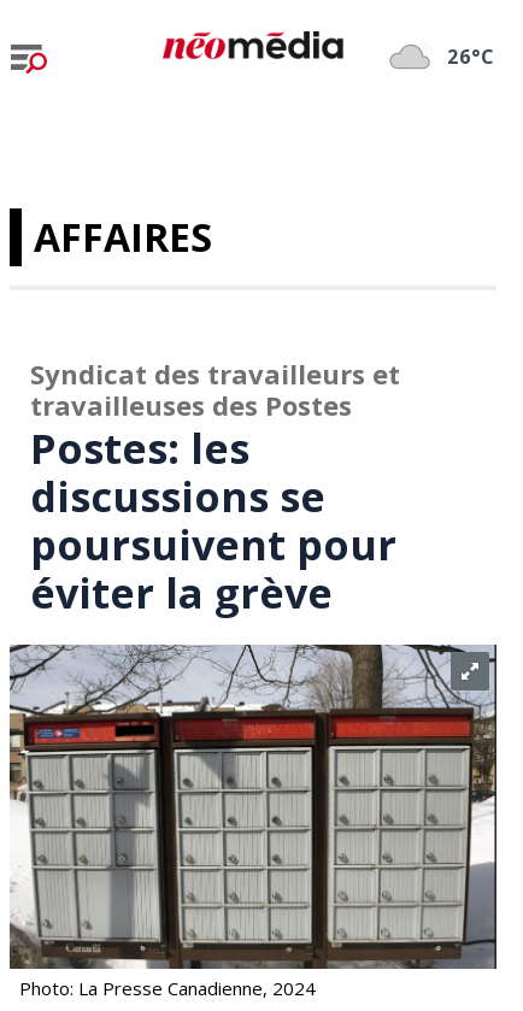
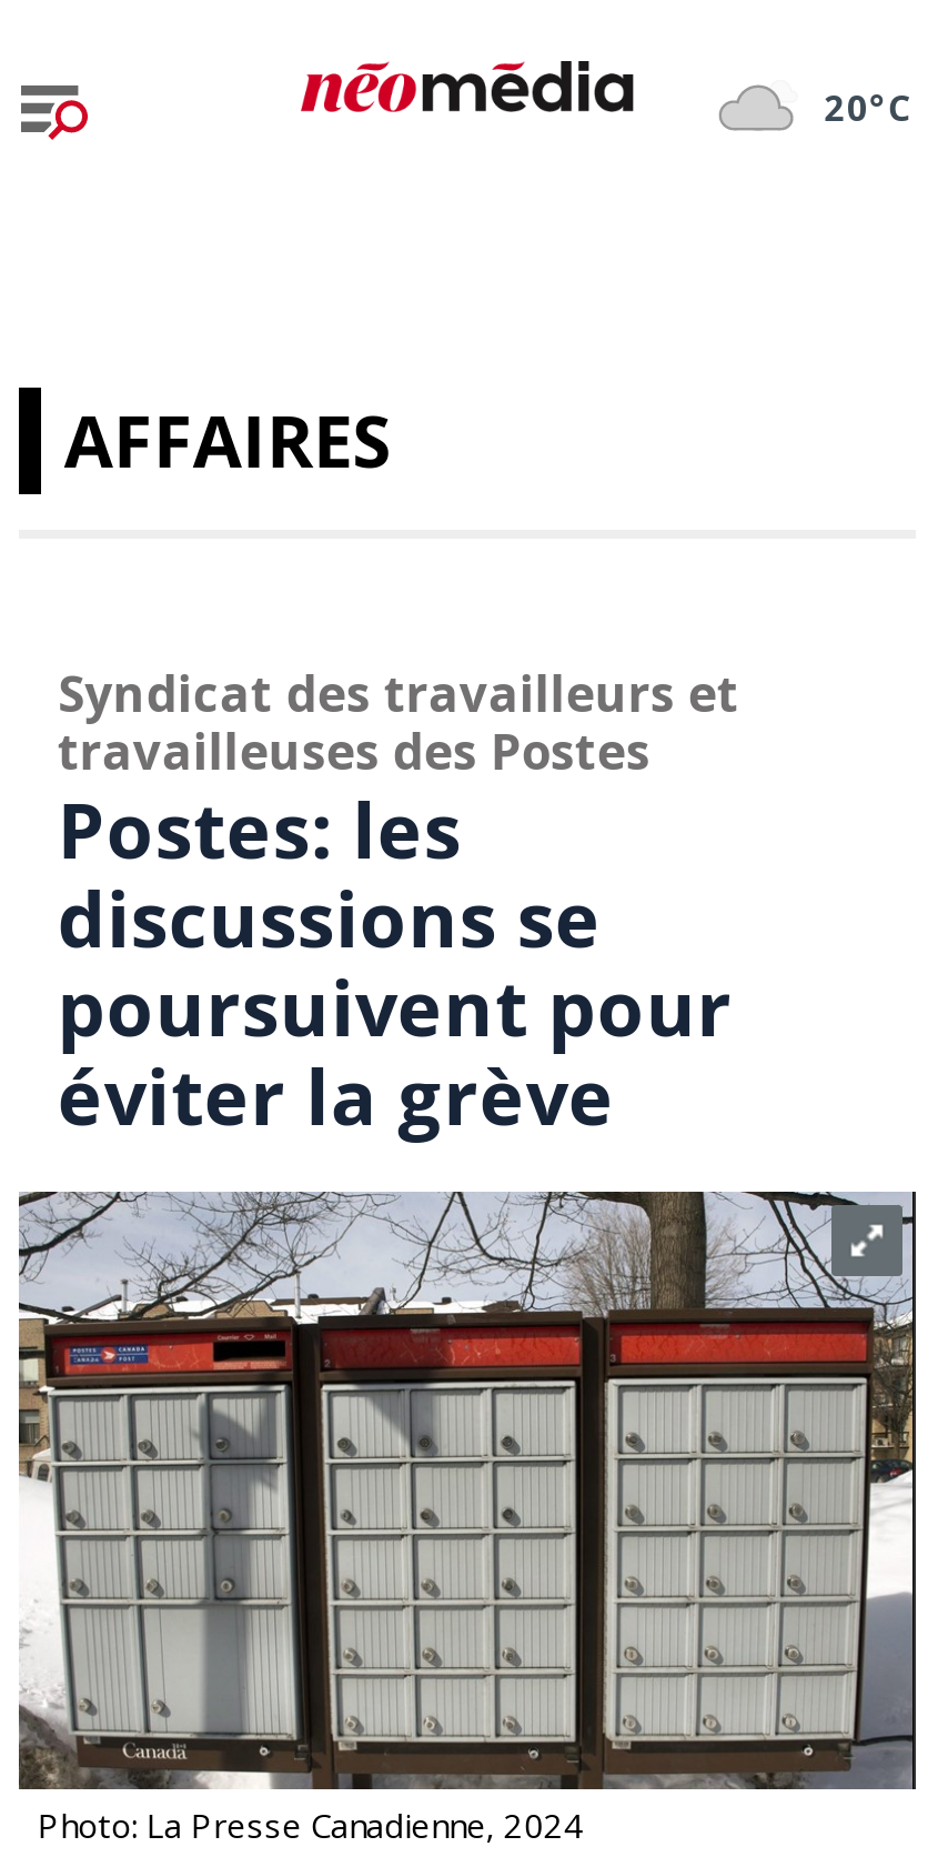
- 26°C
+ 20°C
